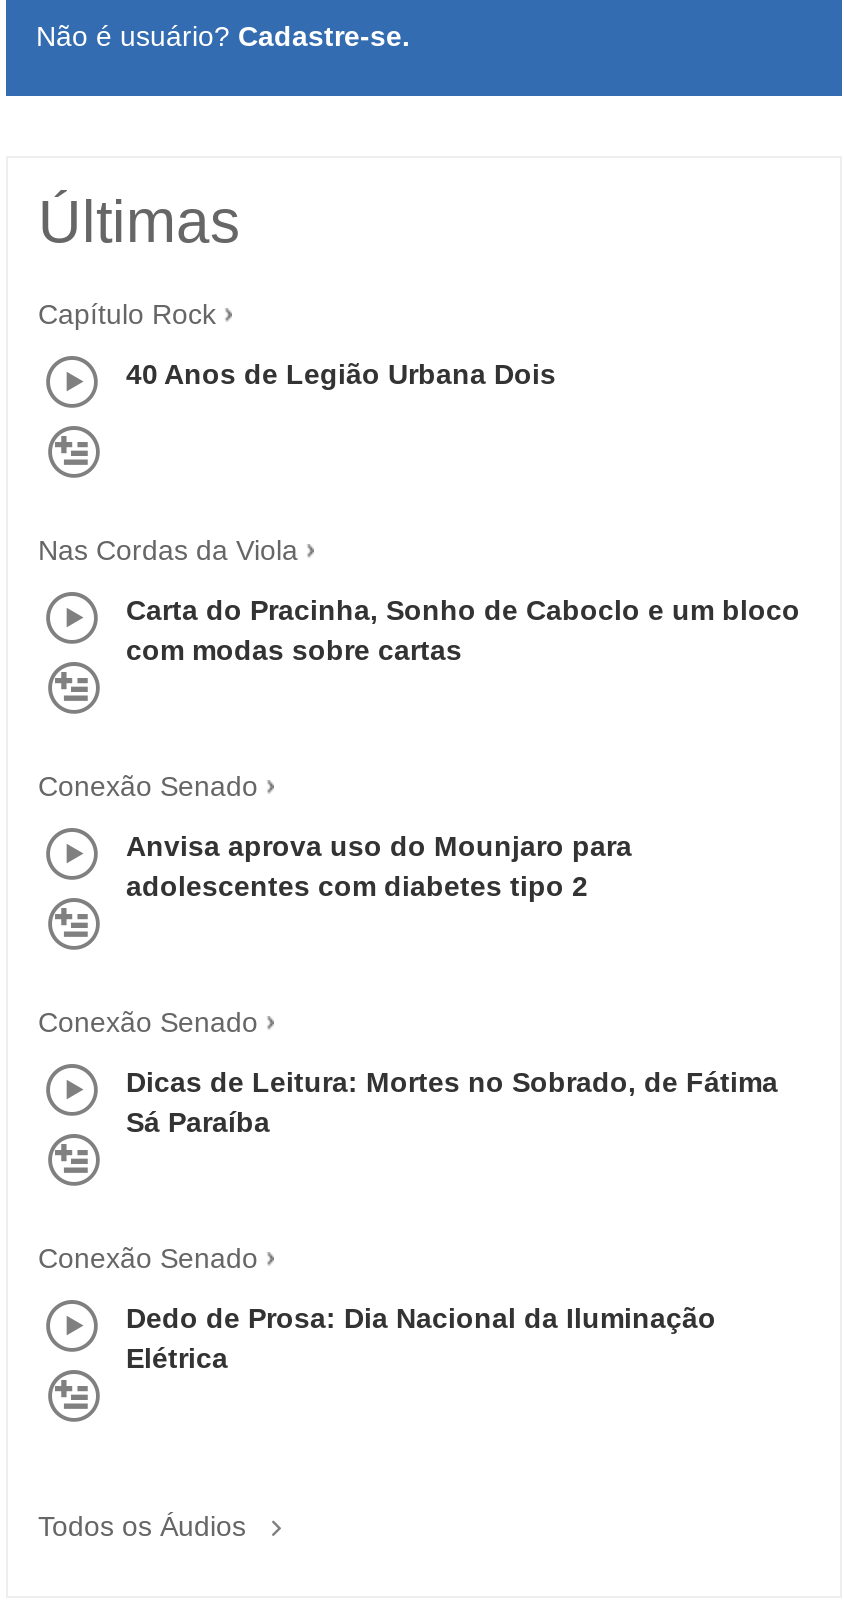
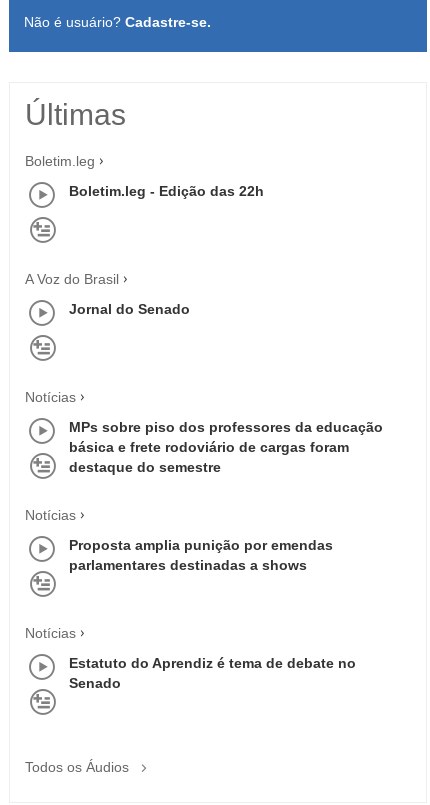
- Capítulo Rock
+ Boletim.leg

- 40 Anos de Legião Urbana Dois
+ Boletim.leg - Edição das 22h

- Nas Cordas da Viola
+ A Voz do Brasil

- Carta do Pracinha, Sonho de Caboclo e um bloco
- com modas sobre cartas
+ Jornal do Senado

- Conexão Senado
+ Notícias

- Anvisa aprova uso do Mounjaro para
- adolescentes com diabetes tipo 2
+ MPs sobre piso dos professores da educação
+ básica e frete rodoviário de cargas foram
+ destaque do semestre

- Conexão Senado
+ Notícias

- Dicas de Leitura: Mortes no Sobrado, de Fátima
- Sá Paraíba
+ Proposta amplia punição por emendas
+ parlamentares destinadas a shows

- Conexão Senado
+ Notícias

- Dedo de Prosa: Dia Nacional da Iluminação
- Elétrica
+ Estatuto do Aprendiz é tema de debate no
+ Senado
